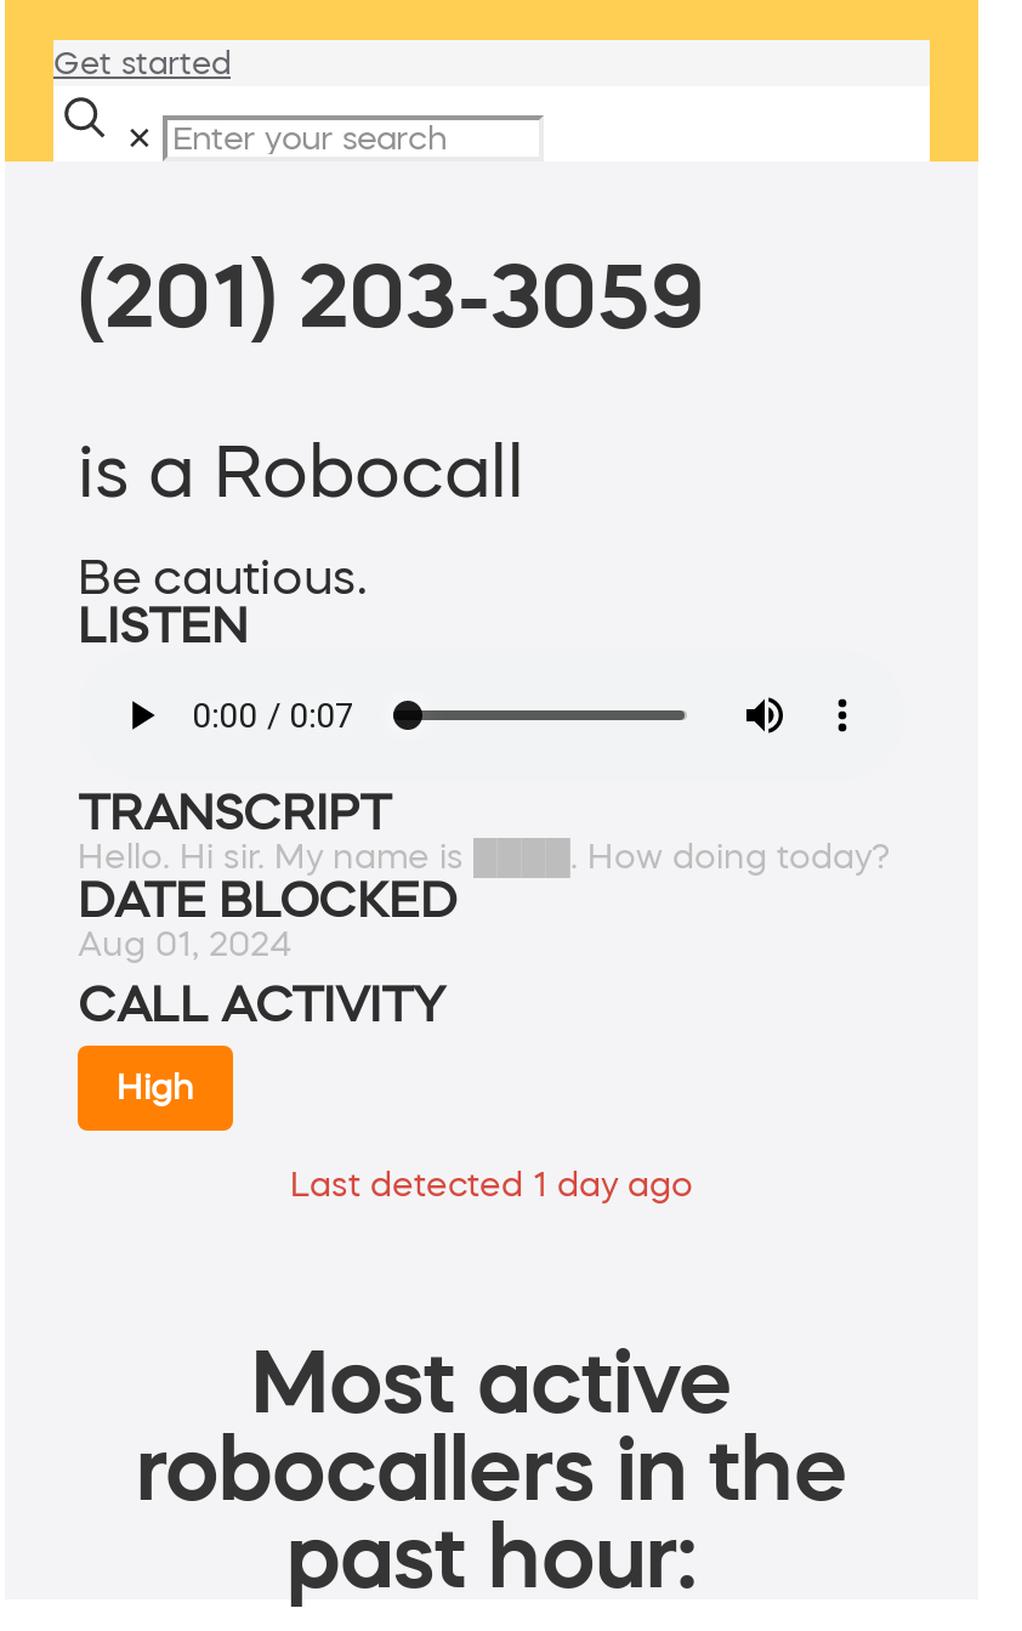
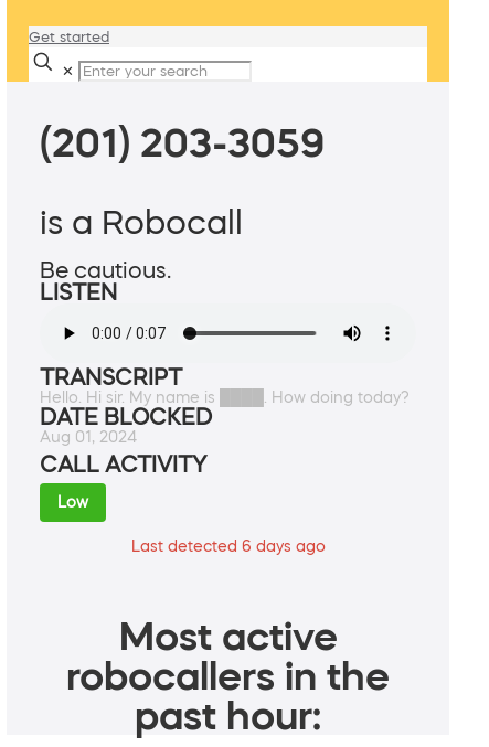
- High
+ Low

- Last detected 1 day ago
+ Last detected 6 days ago
